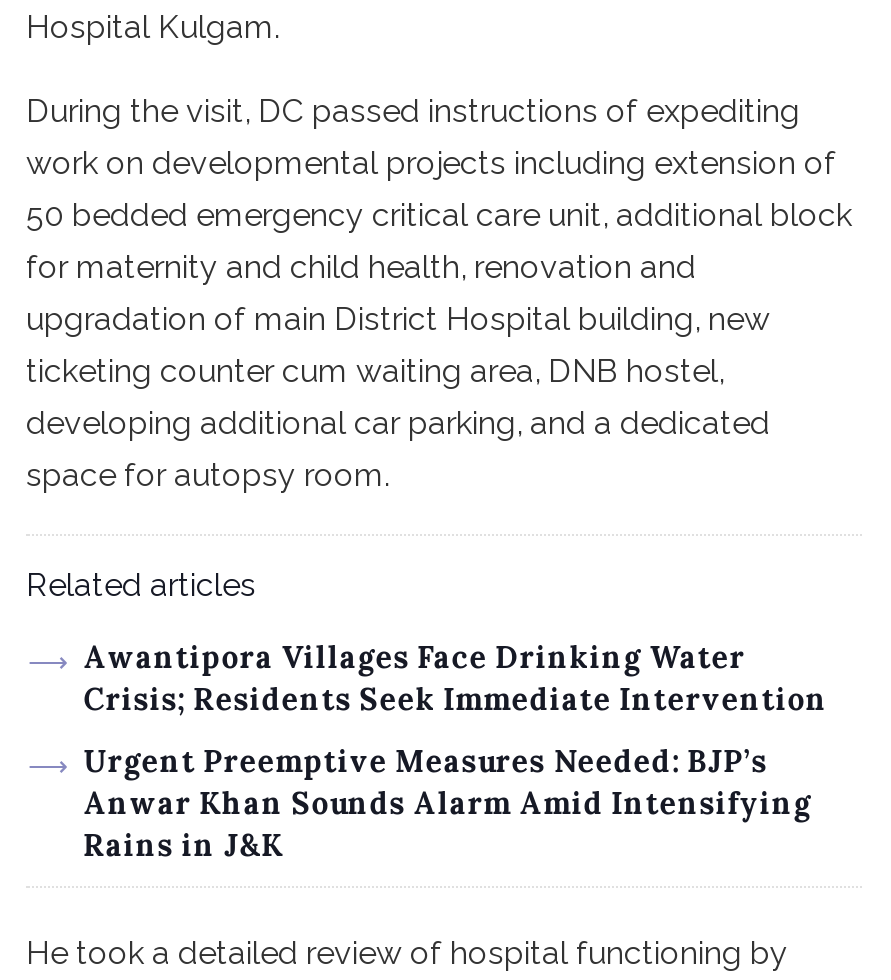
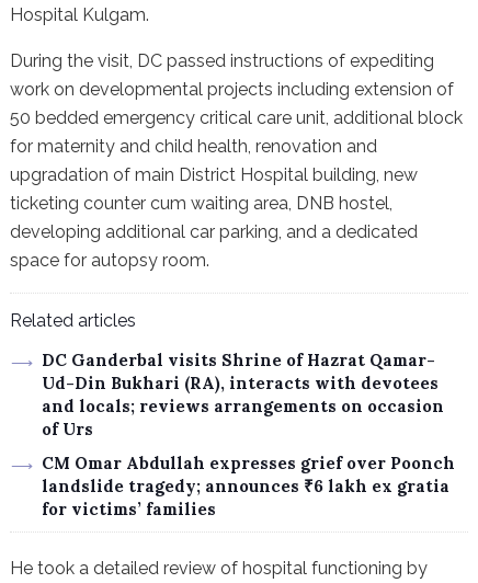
- Awantipora Villages Face Drinking Water
- Crisis; Residents Seek Immediate Intervention
+ DC Ganderbal visits Shrine of Hazrat Qamar-
+ Ud-Din Bukhari (RA), interacts with devotees
+ and locals; reviews arrangements on occasion
+ of Urs

- Urgent Preemptive Measures Needed: BJP’s
- Anwar Khan Sounds Alarm Amid Intensifying
- Rains in J&K
+ CM Omar Abdullah expresses grief over Poonch
+ landslide tragedy; announces ₹6 lakh ex gratia
+ for victims’ families
